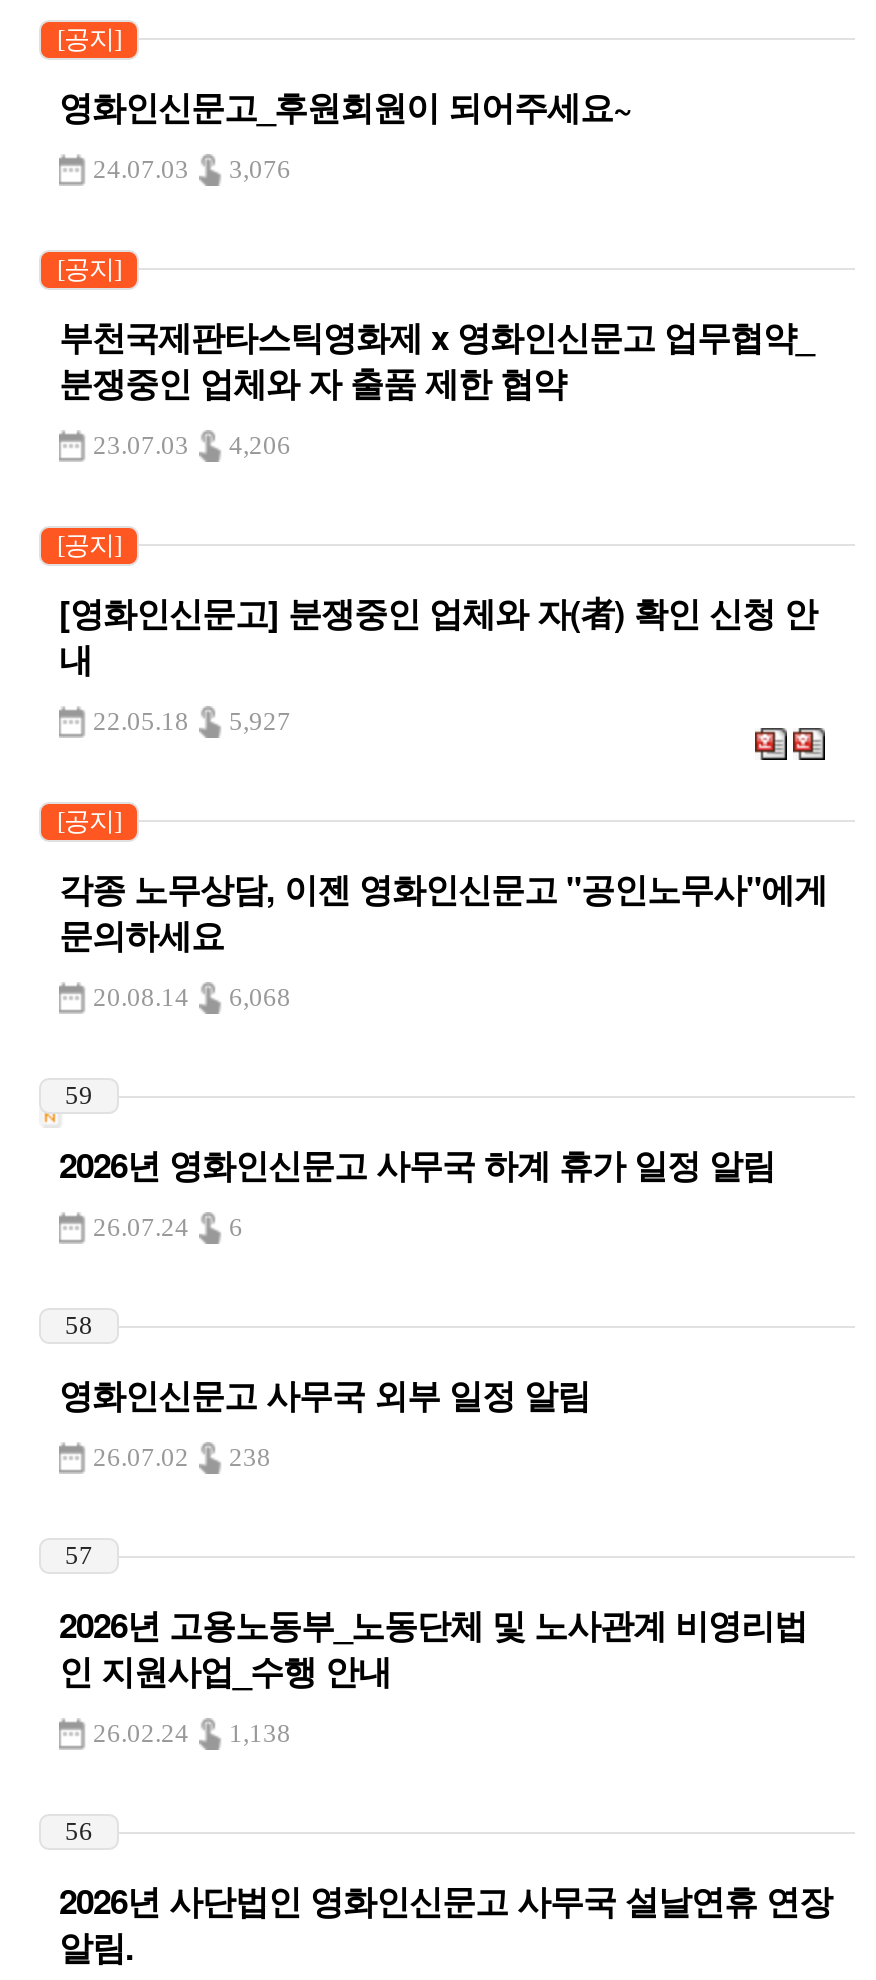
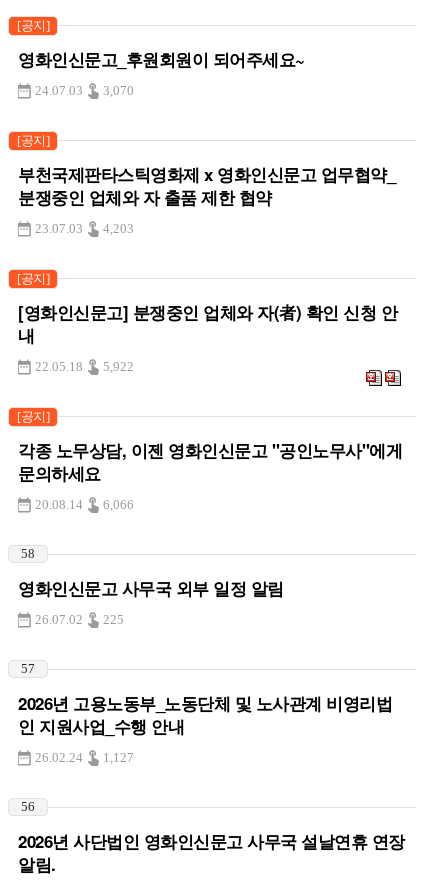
- 24.07.03 3,076
+ 24.07.03 3,070

- 23.07.03 4,206
+ 23.07.03 4,203

- 22.05.18 5,927
+ 22.05.18 5,922

- 6,068
- 59
- 2026년 영화인신문고 사무국 하계 휴가 일정 알림
- 26.07.24
- 6
+ 6,066

- 26.07.02 238
+ 26.07.02 225

- 26.02.24 1,138
+ 26.02.24 1,127
